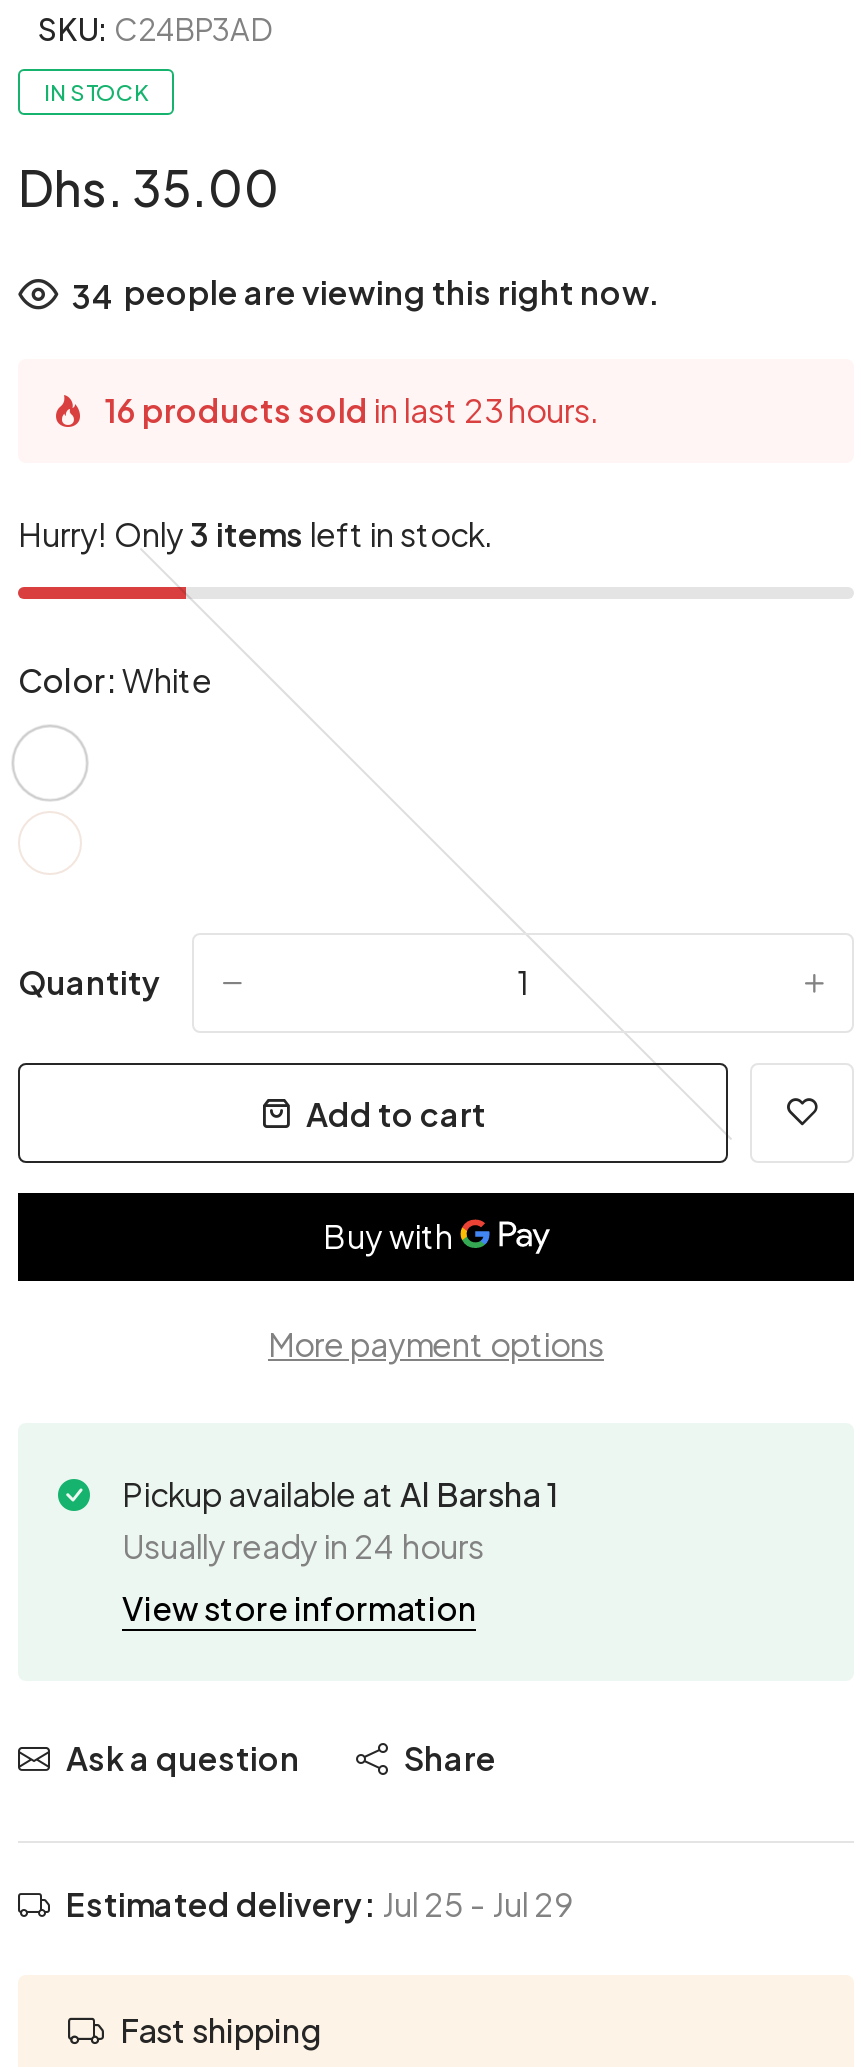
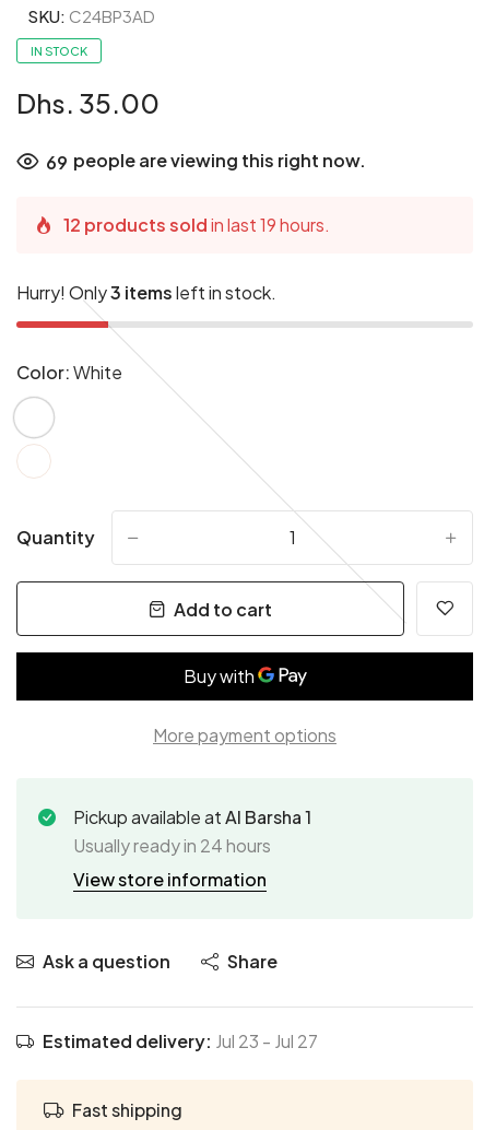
- 34 people are viewing this right now.
+ 69 people are viewing this right now.

- 16 products sold in last 23 hours.
+ 12 products sold in last 19 hours.

- Estimated delivery: Jul 25 - Jul 29
+ Estimated delivery: Jul 23 - Jul 27
